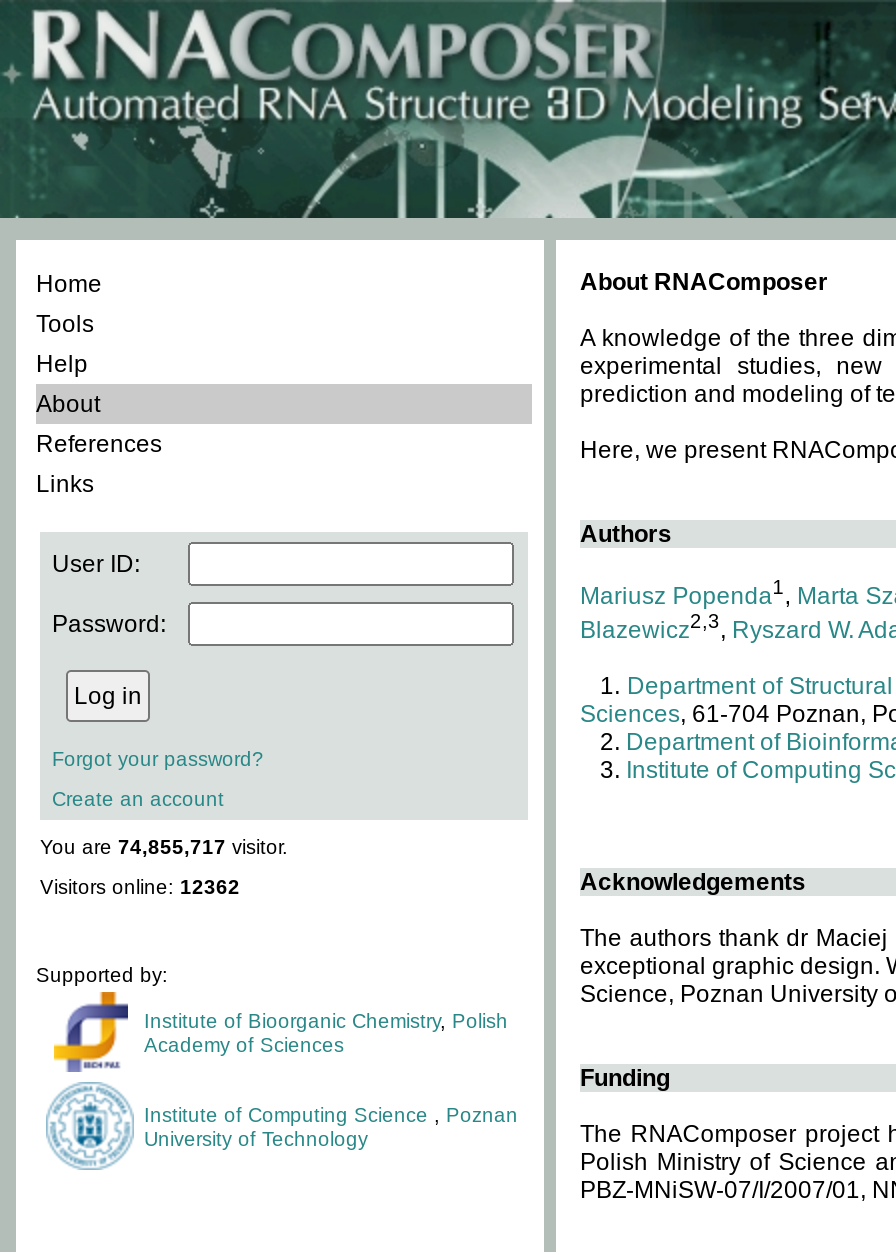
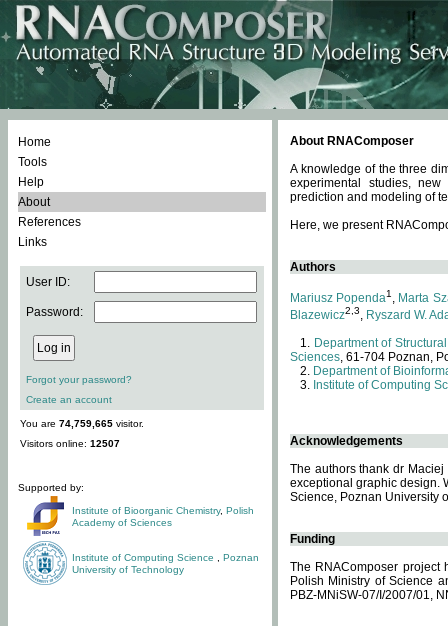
- You are 74,855,717 visitor.
+ You are 74,759,665 visitor.

- Visitors online: 12362
+ Visitors online: 12507
